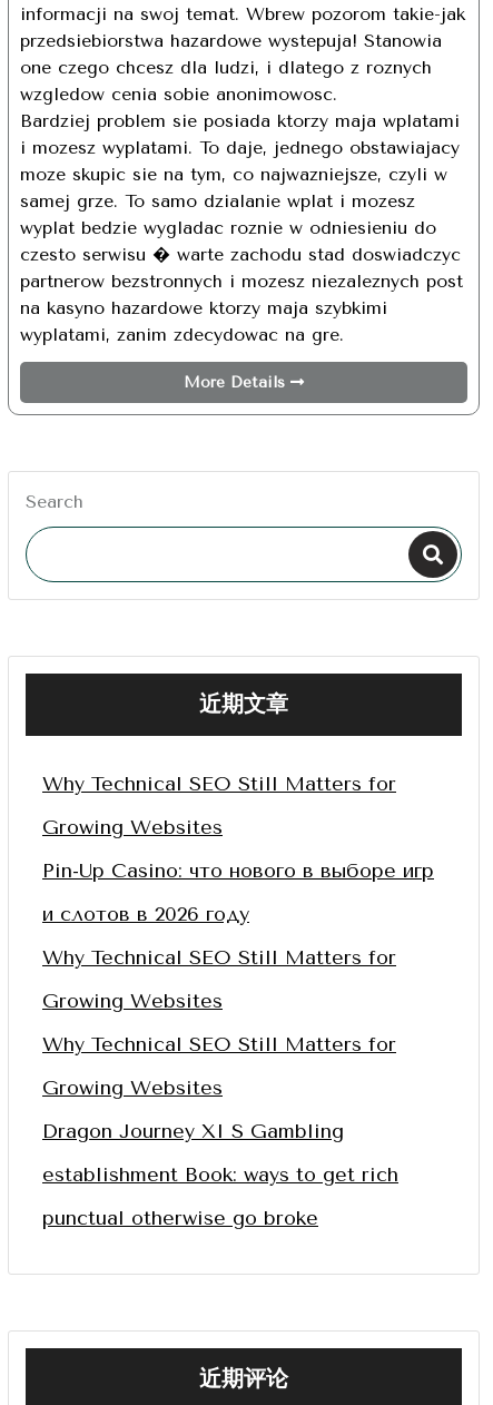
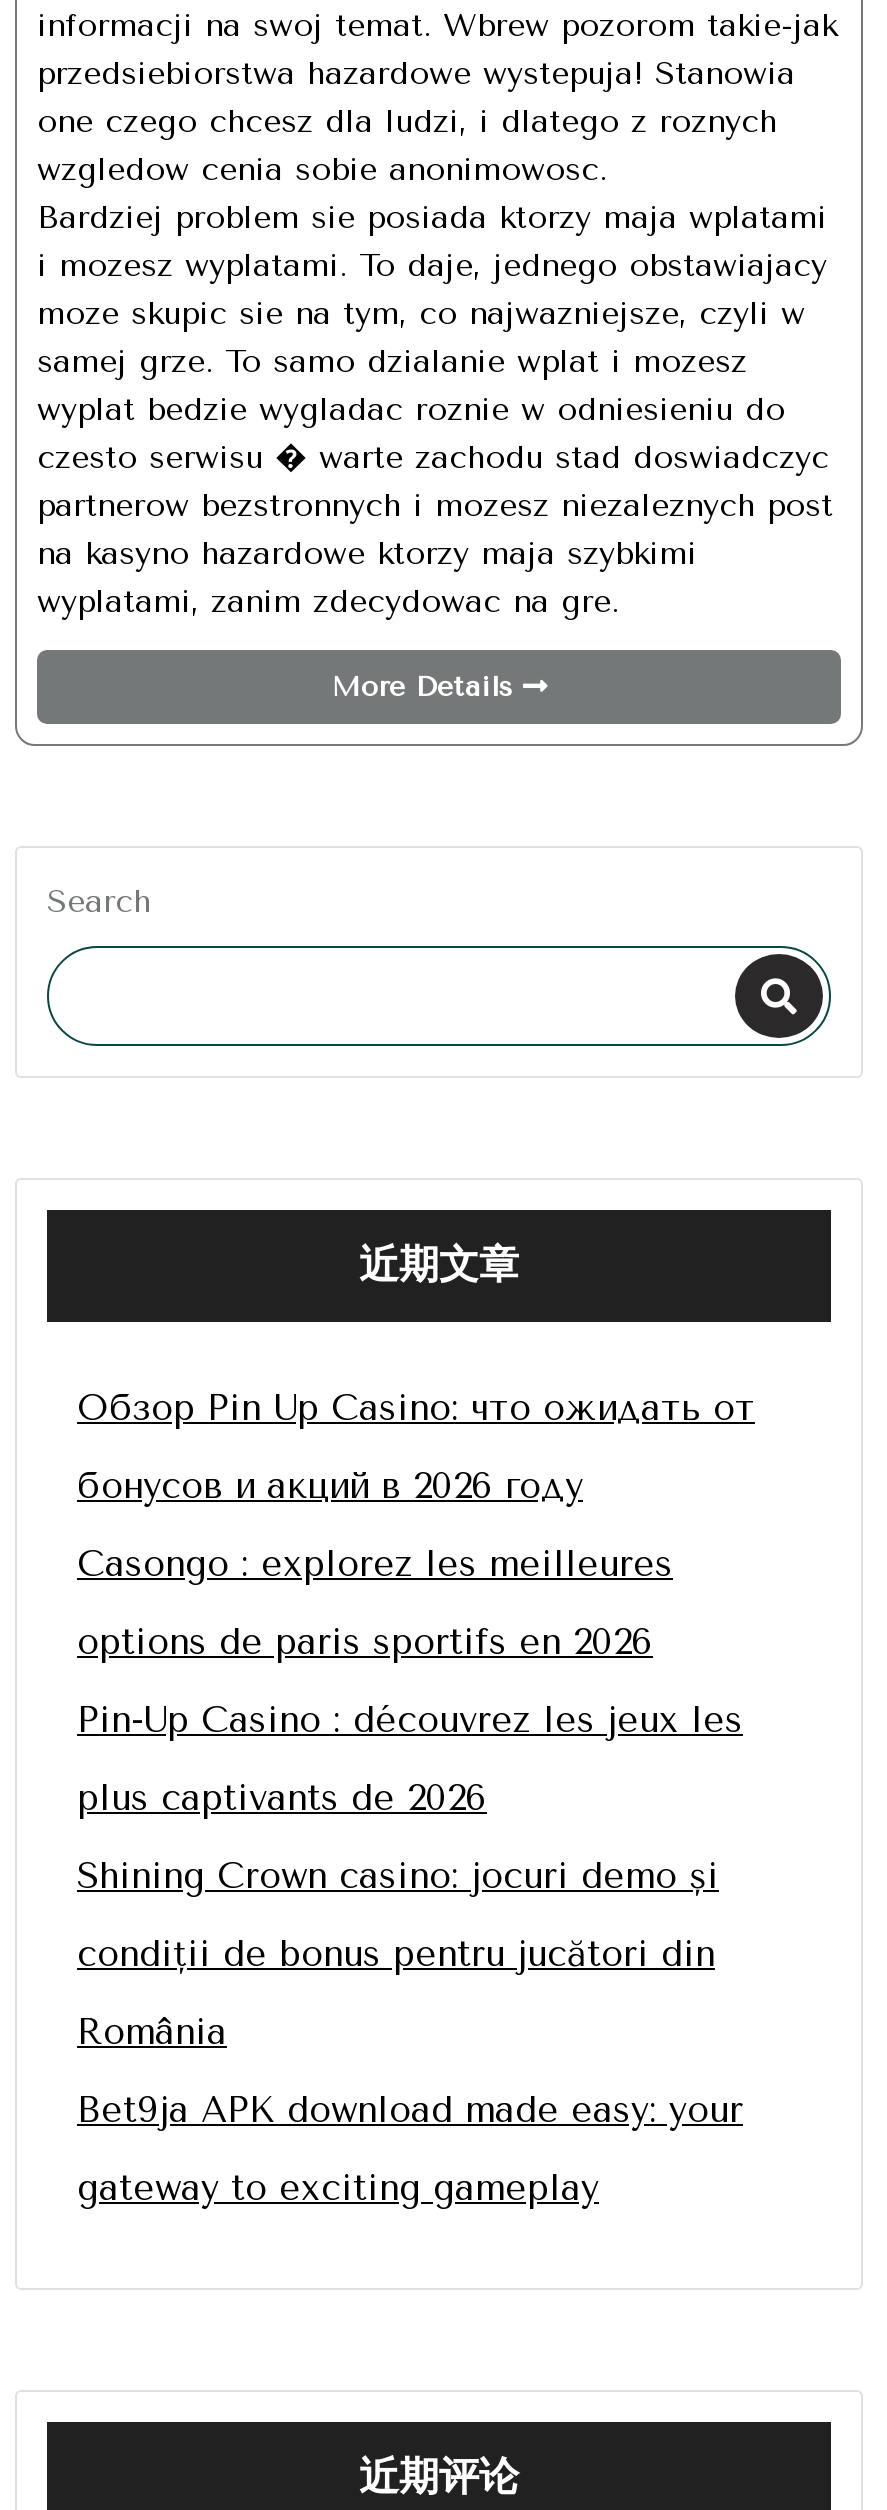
- Why Technical SEO Still Matters for
+ Обзор Pin Up Casino: что ожидать от

- Growing Websites
+ бонусов и акций в 2026 году

- Pin-Up Casino: что нового в выборе игр
+ Casongo : explorez les meilleures

- и слотов в 2026 году
+ options de paris sportifs en 2026

- Why Technical SEO Still Matters for
+ Pin-Up Casino : découvrez les jeux les

- Growing Websites
+ plus captivants de 2026

- Why Technical SEO Still Matters for
+ Shining Crown casino: jocuri demo și

- Growing Websites
+ condiții de bonus pentru jucători din

- Dragon Journey XI S Gambling
+ România

- establishment Book: ways to get rich
+ Bet9ja APK download made easy: your

- punctual otherwise go broke
+ gateway to exciting gameplay
